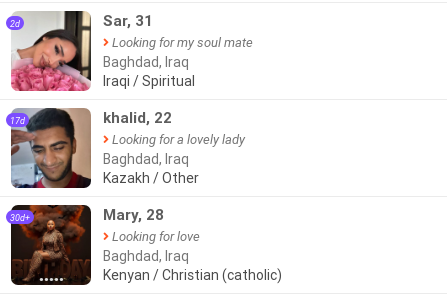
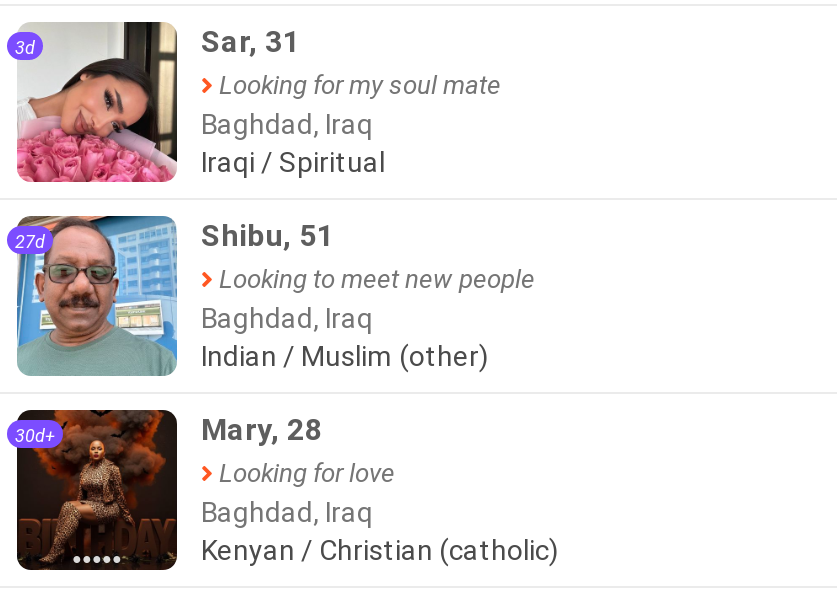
- 2d
+ 3d

- [image]
- 17d
+ [image]
+ 27d

- khalid, 22
- Looking for a lovely lady
+ Shibu, 51
+ Looking to meet new people

- Kazakh / Other
+ Indian / Muslim (other)
